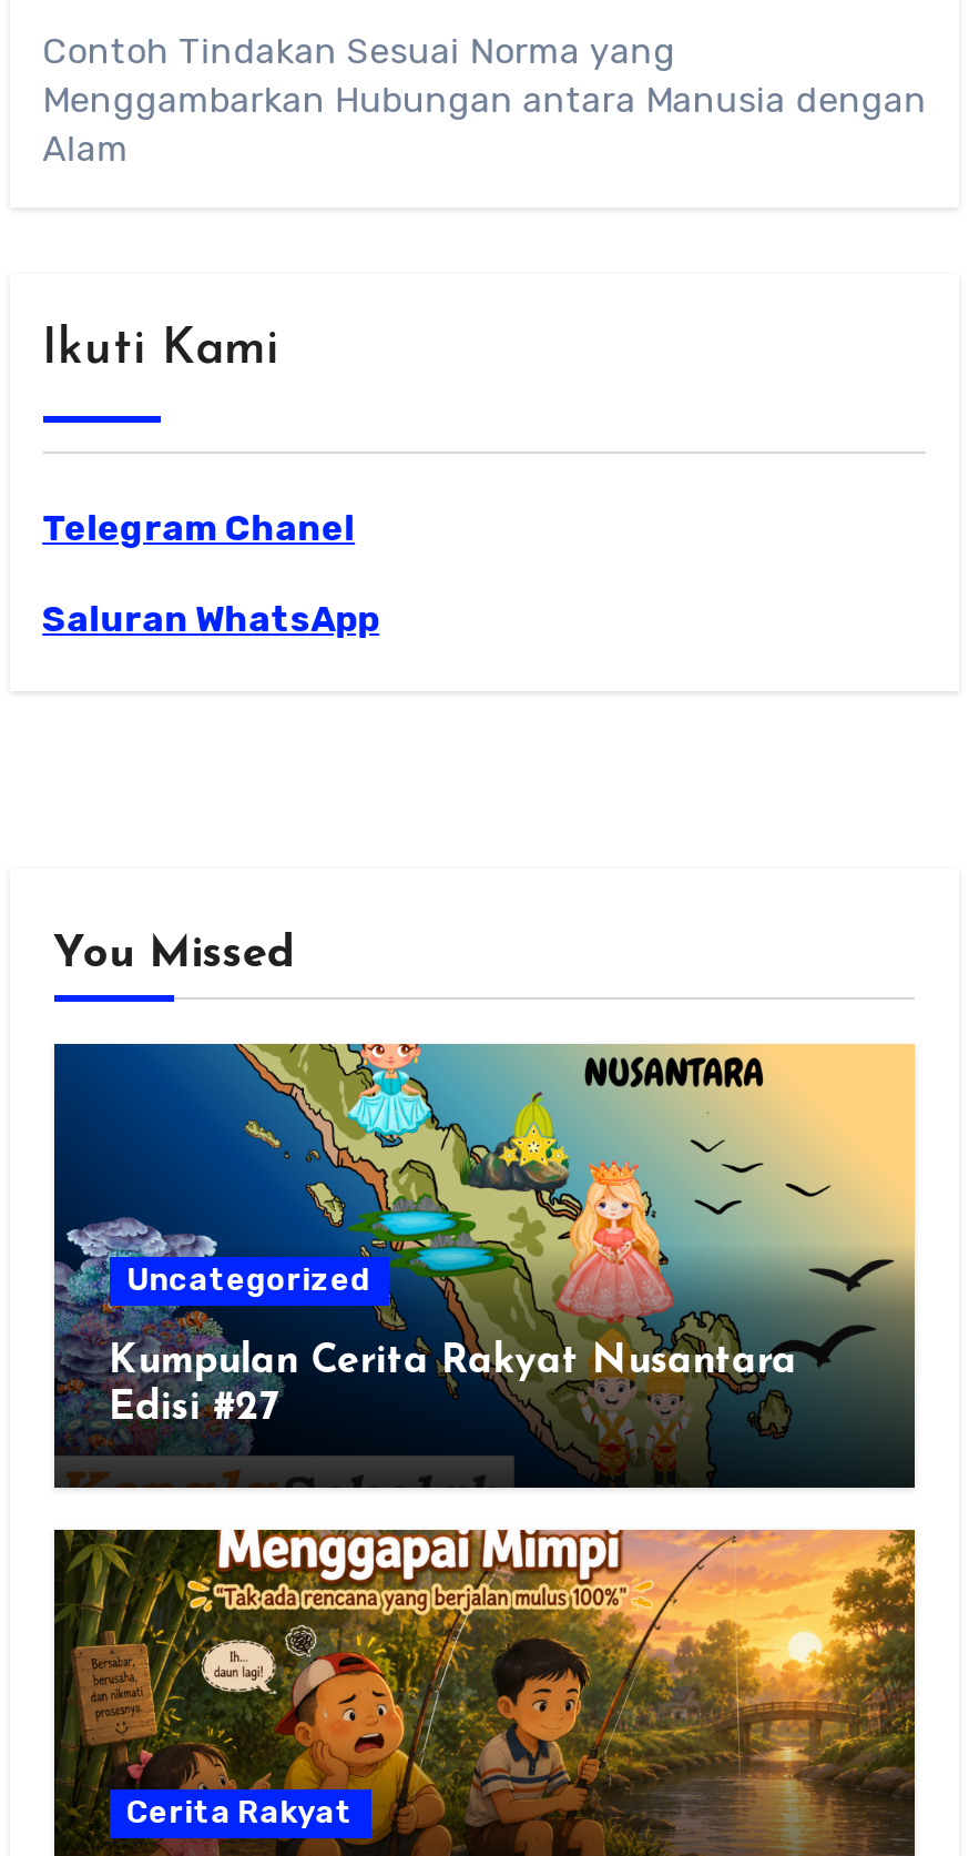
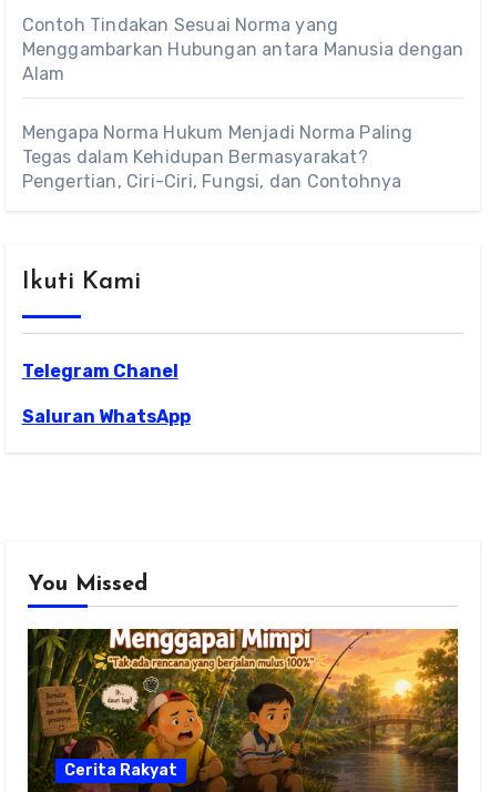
+ Mengapa Norma Hukum Menjadi Norma Paling
+ Tegas dalam Kehidupan Bermasyarakat?
+ Pengertian, Ciri-Ciri, Fungsi, dan Contohnya

moved down: Ikuti Kami | Telegram Chanel | Saluran WhatsApp | You Missed

- [image]
- Uncategorized
- Kumpulan Cerita Rakyat Nusantara
- Edisi #27
